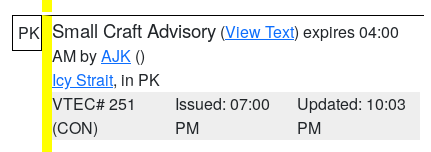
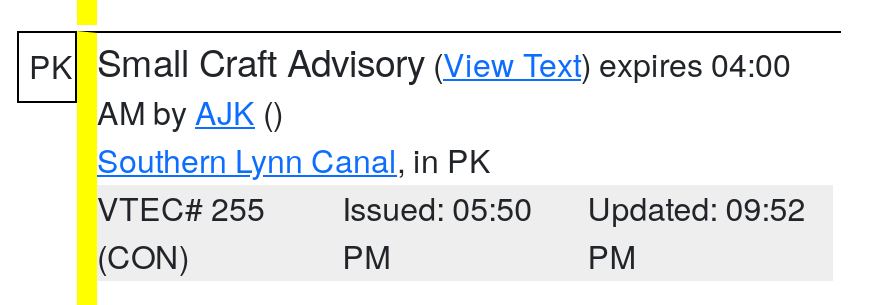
- Icy Strait, in PK
- VTEC# 251
+ Southern Lynn Canal, in PK
+ VTEC# 255

- Issued: 07:00
+ Issued: 05:50

- Updated: 10:03
+ Updated: 09:52
